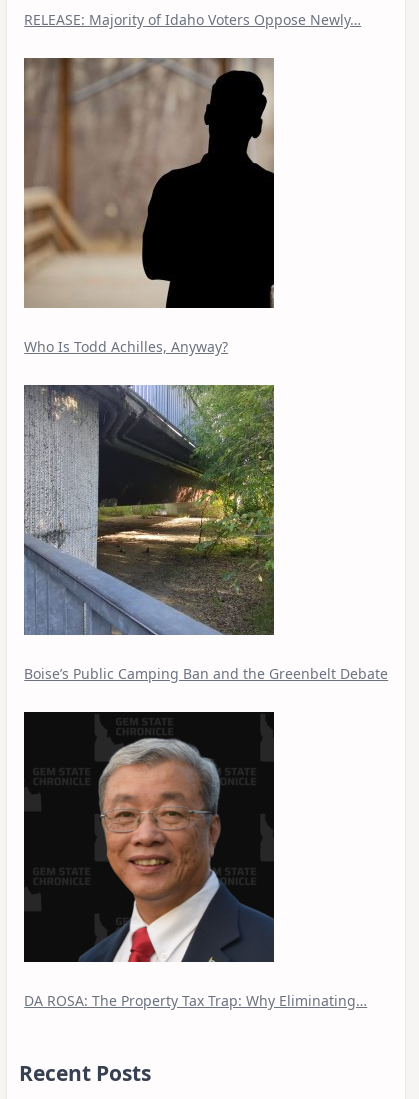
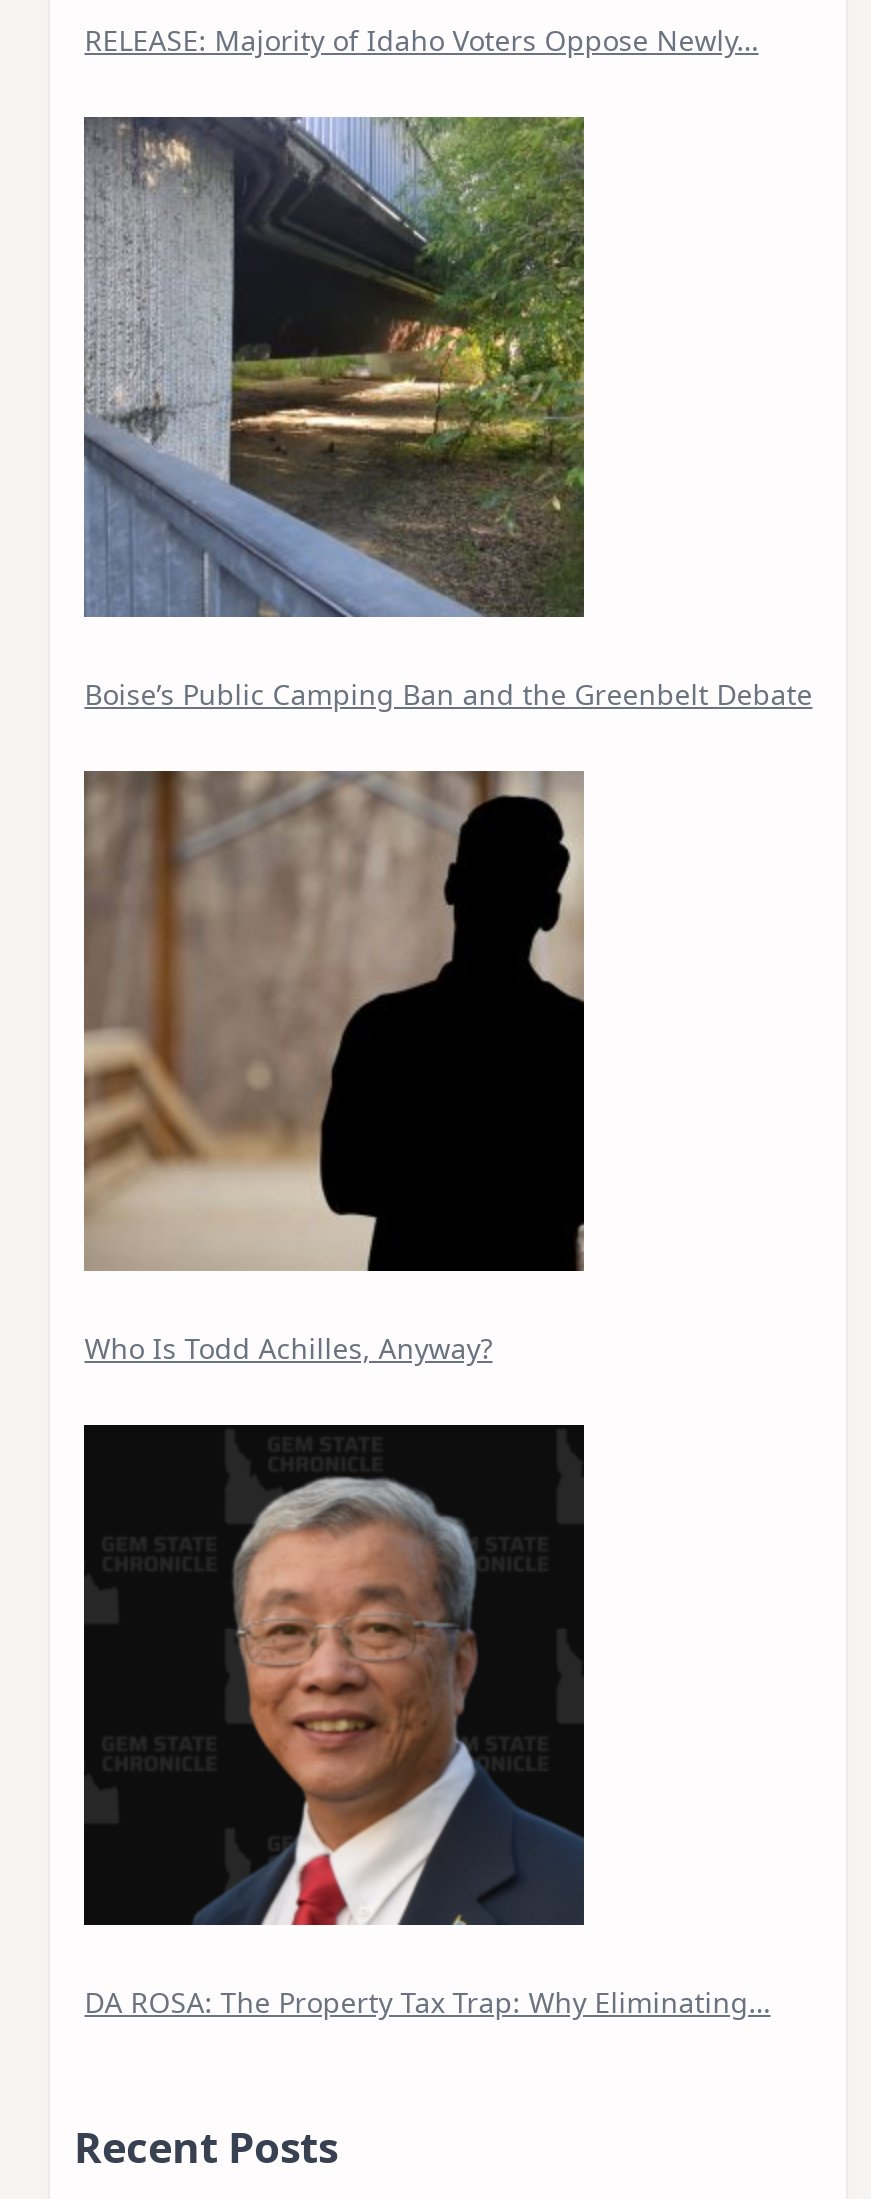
moved down: [image] | Who Is Todd Achilles, Anyway?

moved up: [image] | Boise’s Public Camping Ban and the Greenbelt Debate
